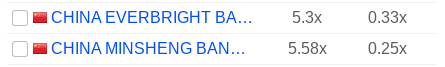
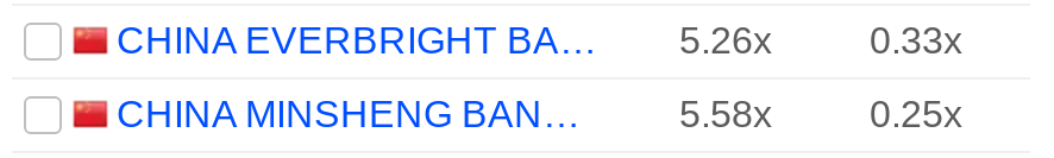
- 5.3x
+ 5.26x
